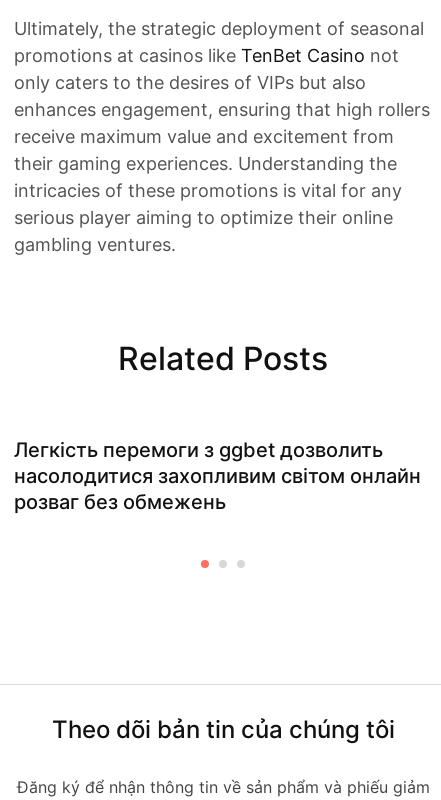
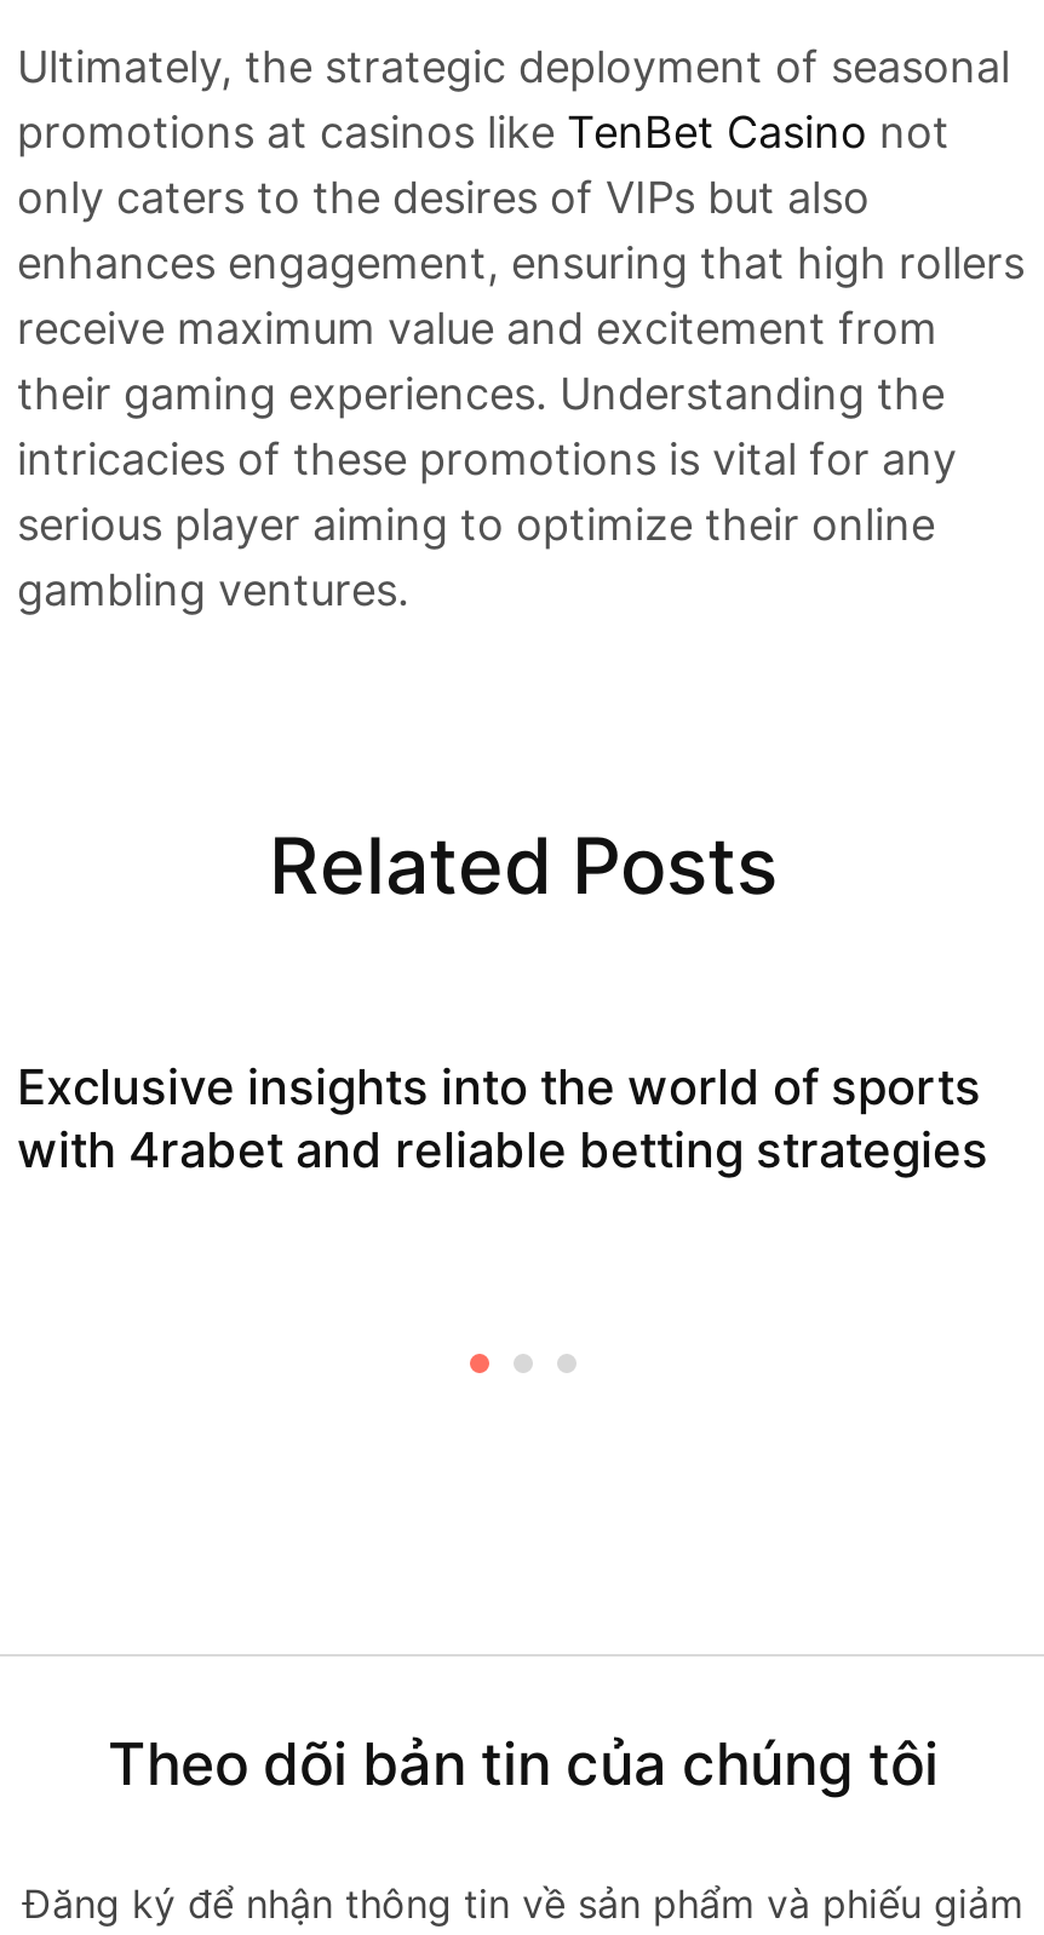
- Легкість перемоги з ggbet дозволить
- насолодитися захопливим світом онлайн
- розваг без обмежень
+ Exclusive insights into the world of sports
+ with 4rabet and reliable betting strategies
